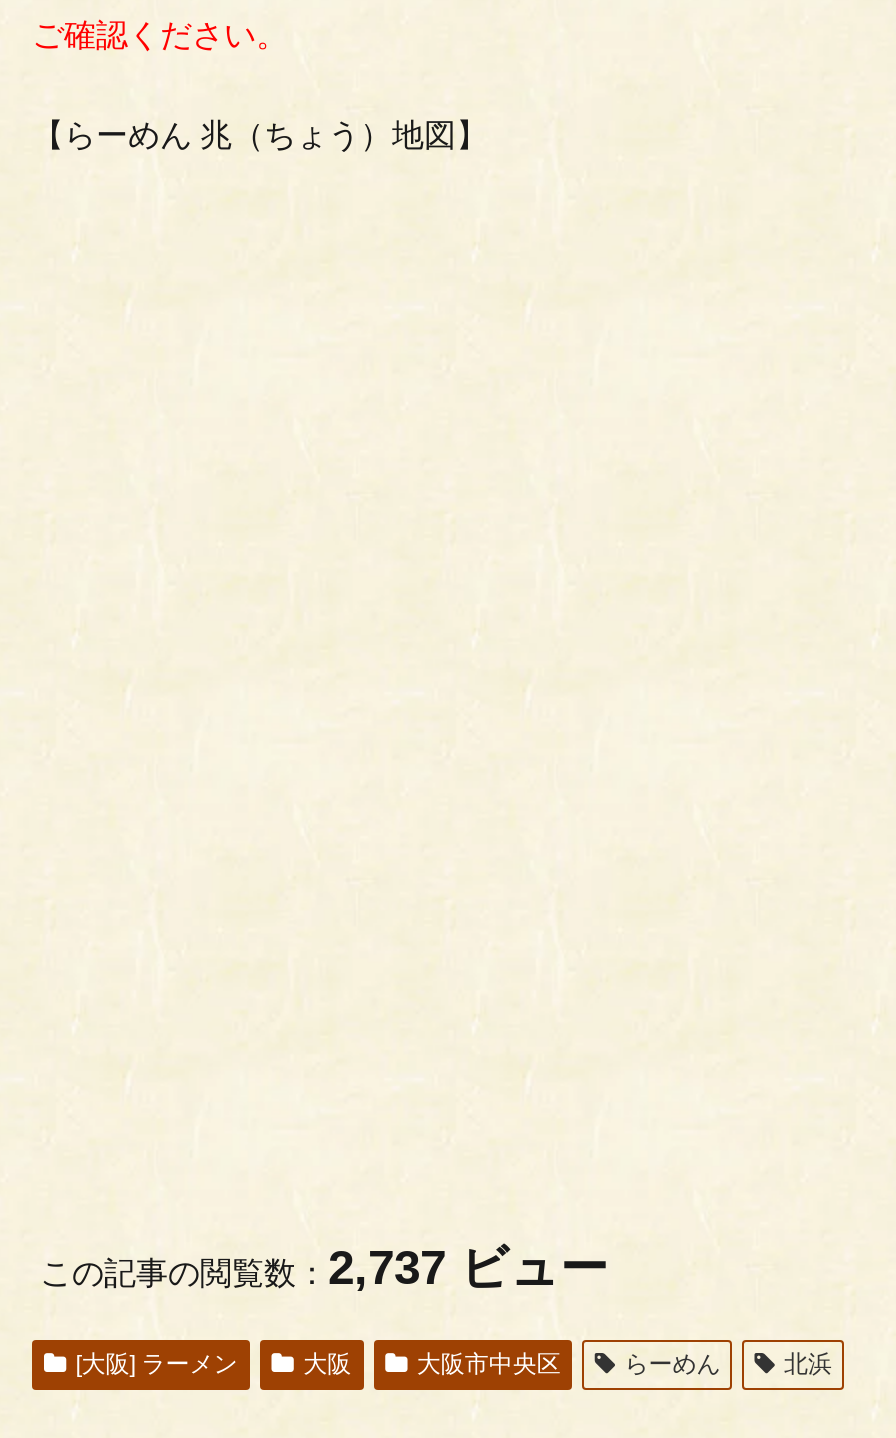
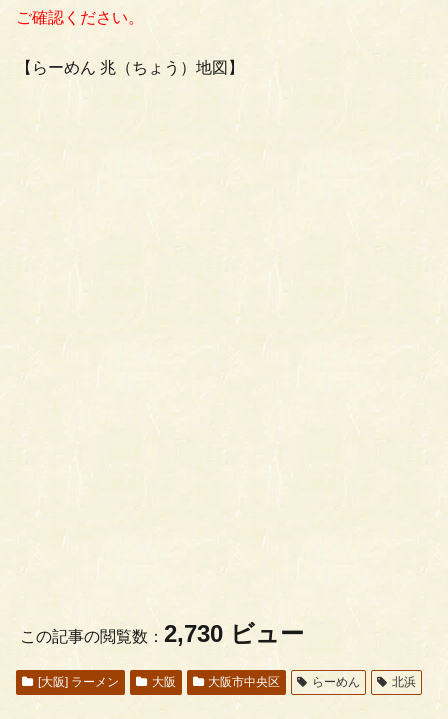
- この記事の閲覧数：2,737 ビュー
+ この記事の閲覧数：2,730 ビュー
